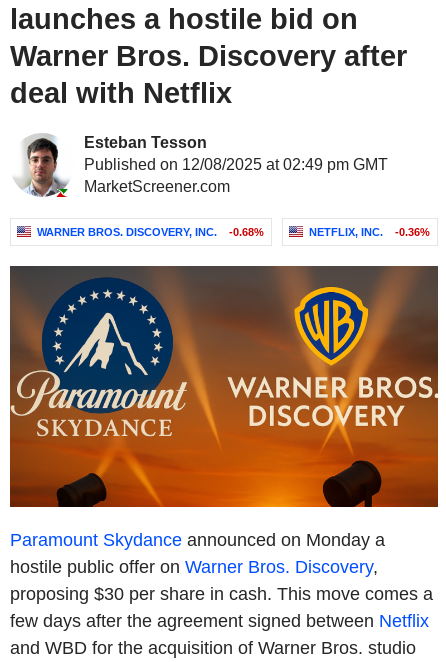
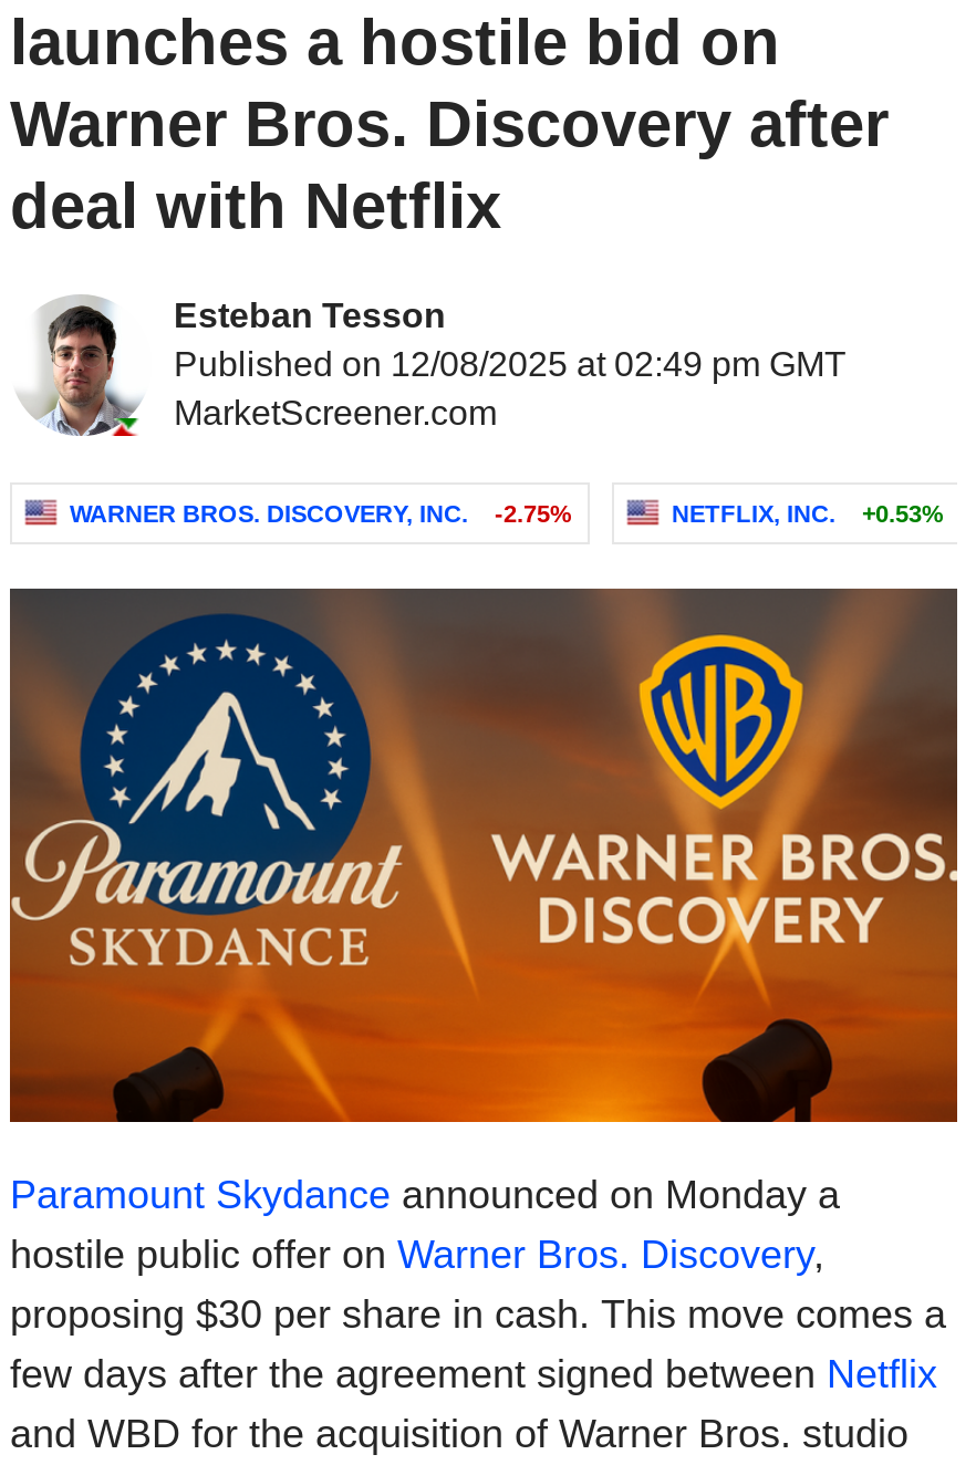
- WARNER BROS. DISCOVERY, INC. -0.68%
+ WARNER BROS. DISCOVERY, INC. -2.75%

- NETFLIX, INC. -0.36%
+ NETFLIX, INC. +0.53%
